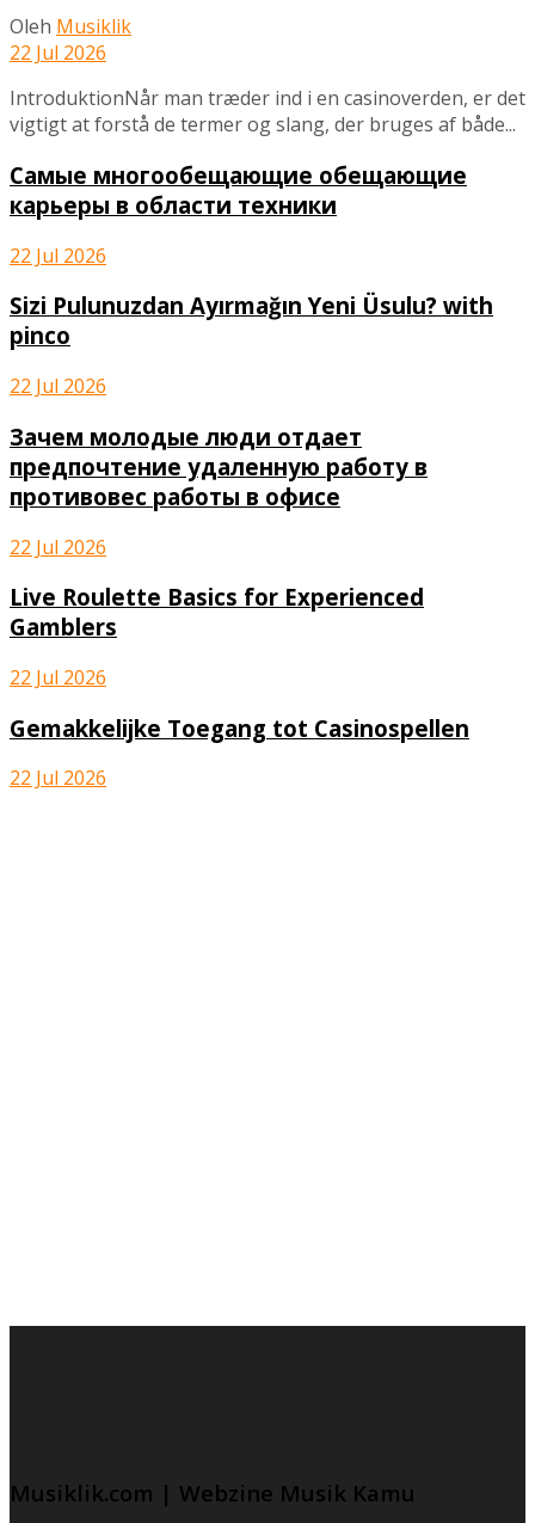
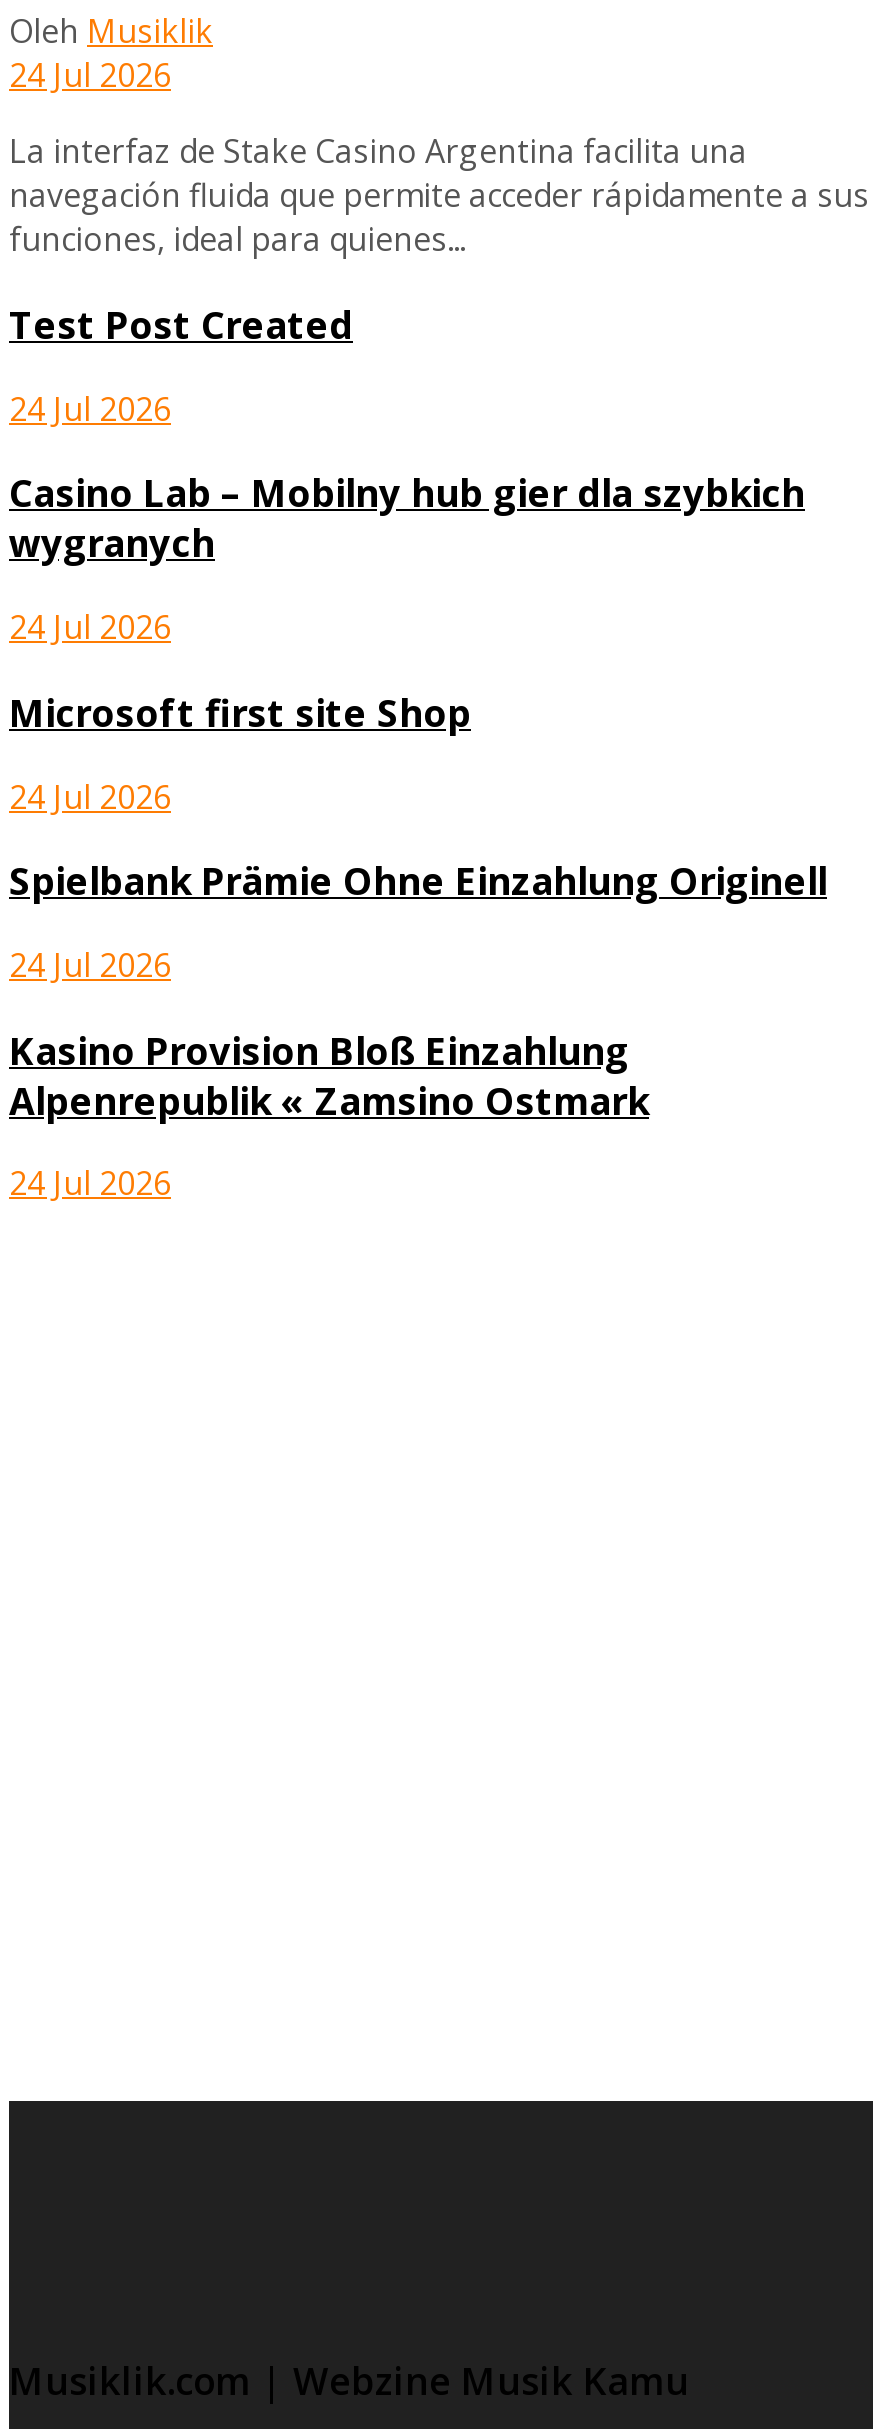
- 22 Jul 2026
+ 24 Jul 2026

- IntroduktionNår man træder ind i en casinoverden, er det
- vigtigt at forstå de termer og slang, der bruges af både...
+ La interfaz de Stake Casino Argentina facilita una
+ navegación fluida que permite acceder rápidamente a sus
+ funciones, ideal para quienes...

- Самые многообещающие обещающие
- карьеры в области техники
+ Test Post Created

- 22 Jul 2026
+ 24 Jul 2026

- Sizi Pulunuzdan Ayırmağın Yeni Üsulu? with
- pinco
+ Casino Lab – Mobilny hub gier dla szybkich
+ wygranych

- 22 Jul 2026
+ 24 Jul 2026

- Зачем молодые люди отдает
- предпочтение удаленную работу в
- противовес работы в офисе
+ Microsoft first site Shop

- 22 Jul 2026
+ 24 Jul 2026

- Live Roulette Basics for Experienced
- Gamblers
+ Spielbank Prämie Ohne Einzahlung Originell

- 22 Jul 2026
+ 24 Jul 2026

- Gemakkelijke Toegang tot Casinospellen
+ Kasino Provision Bloß Einzahlung
+ Alpenrepublik « Zamsino Ostmark

- 22 Jul 2026
+ 24 Jul 2026
